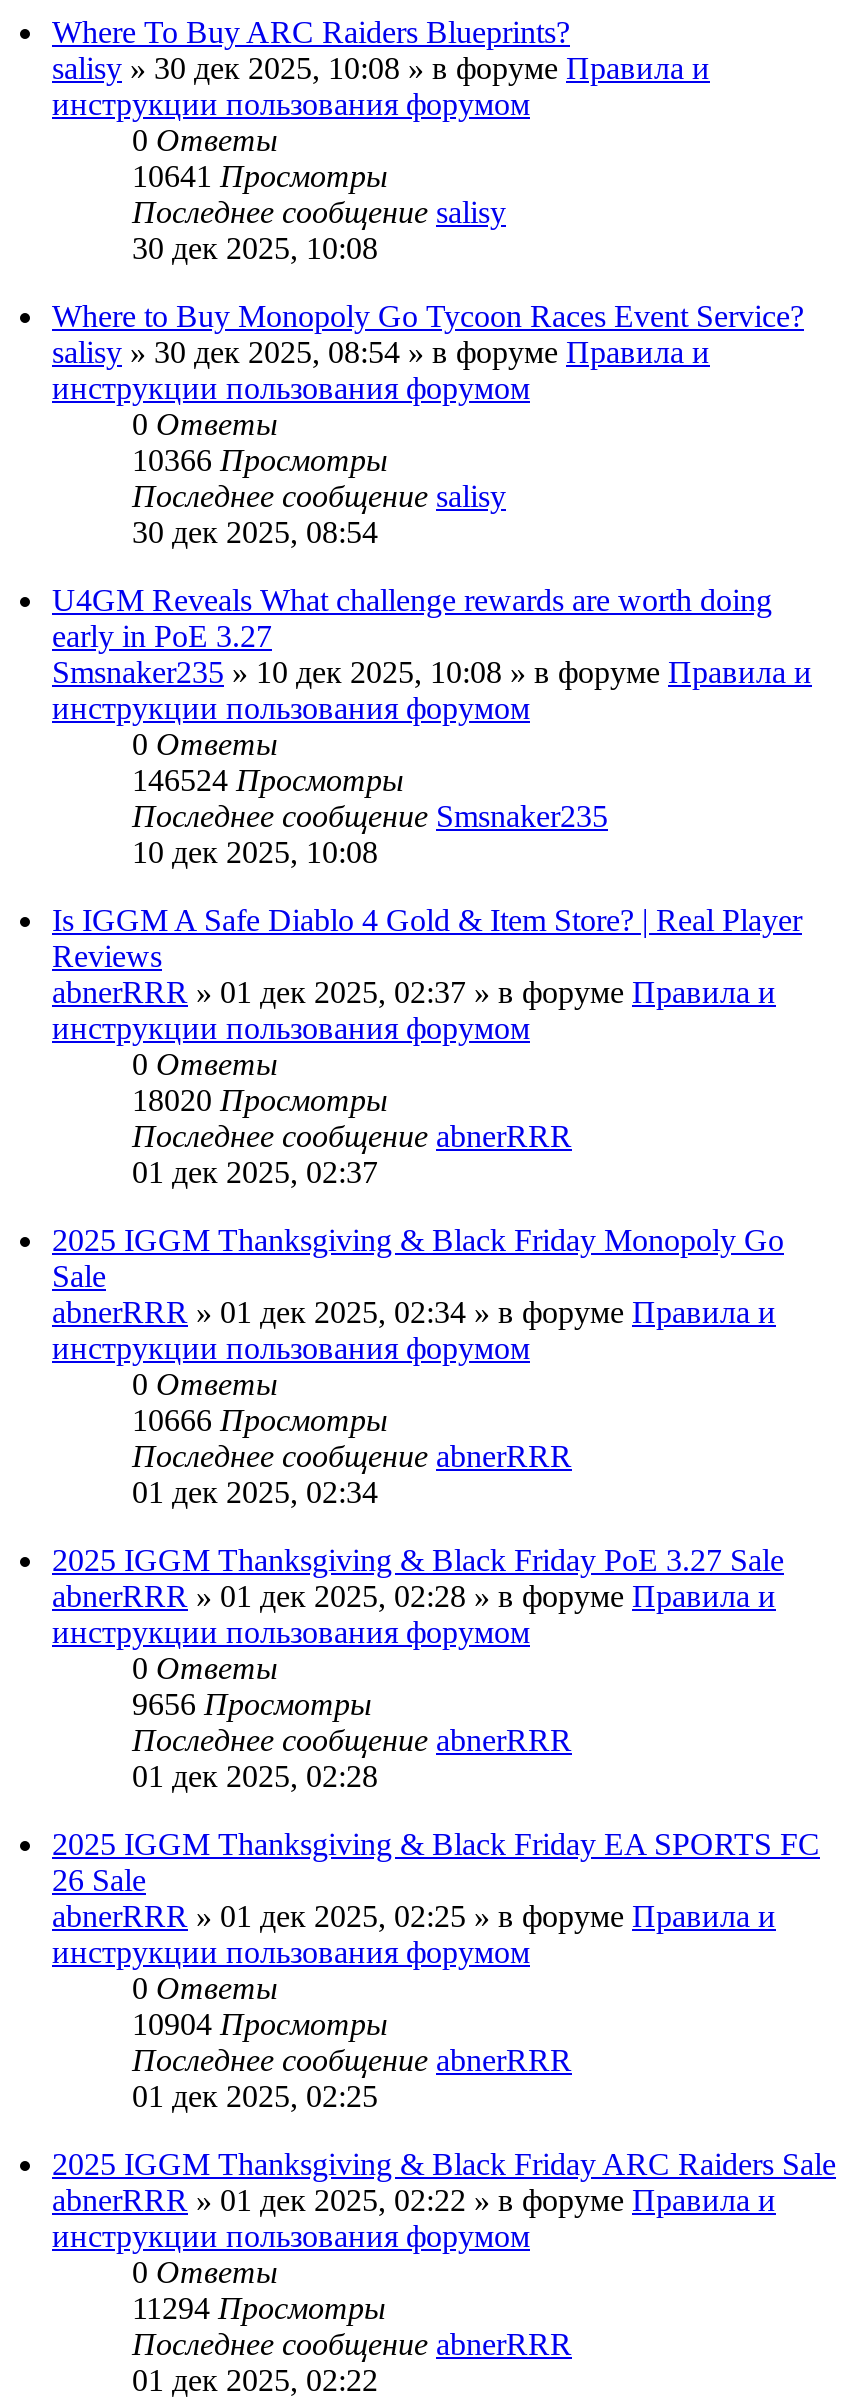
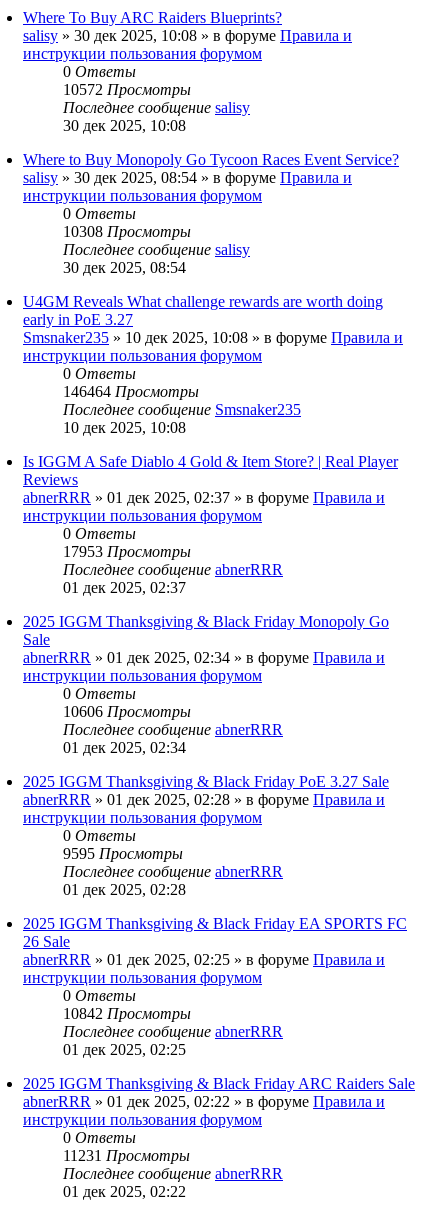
- 10641 Просмотры
+ 10572 Просмотры

- 10366 Просмотры
+ 10308 Просмотры

- 146524 Просмотры
+ 146464 Просмотры

- 18020 Просмотры
+ 17953 Просмотры

- 10666 Просмотры
+ 10606 Просмотры

- 9656 Просмотры
+ 9595 Просмотры

- 10904 Просмотры
+ 10842 Просмотры

- 11294 Просмотры
+ 11231 Просмотры
